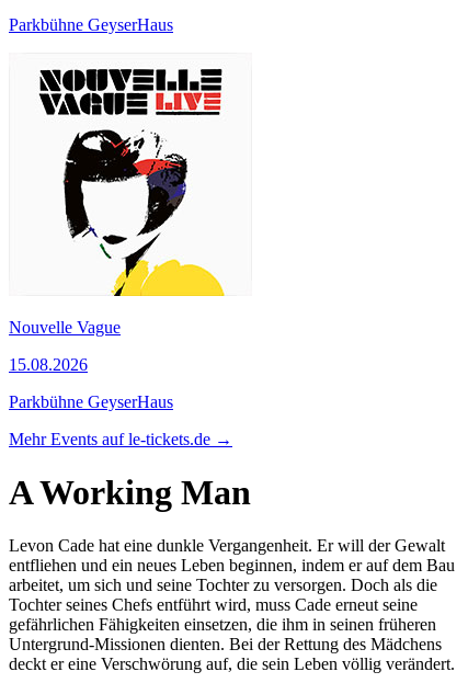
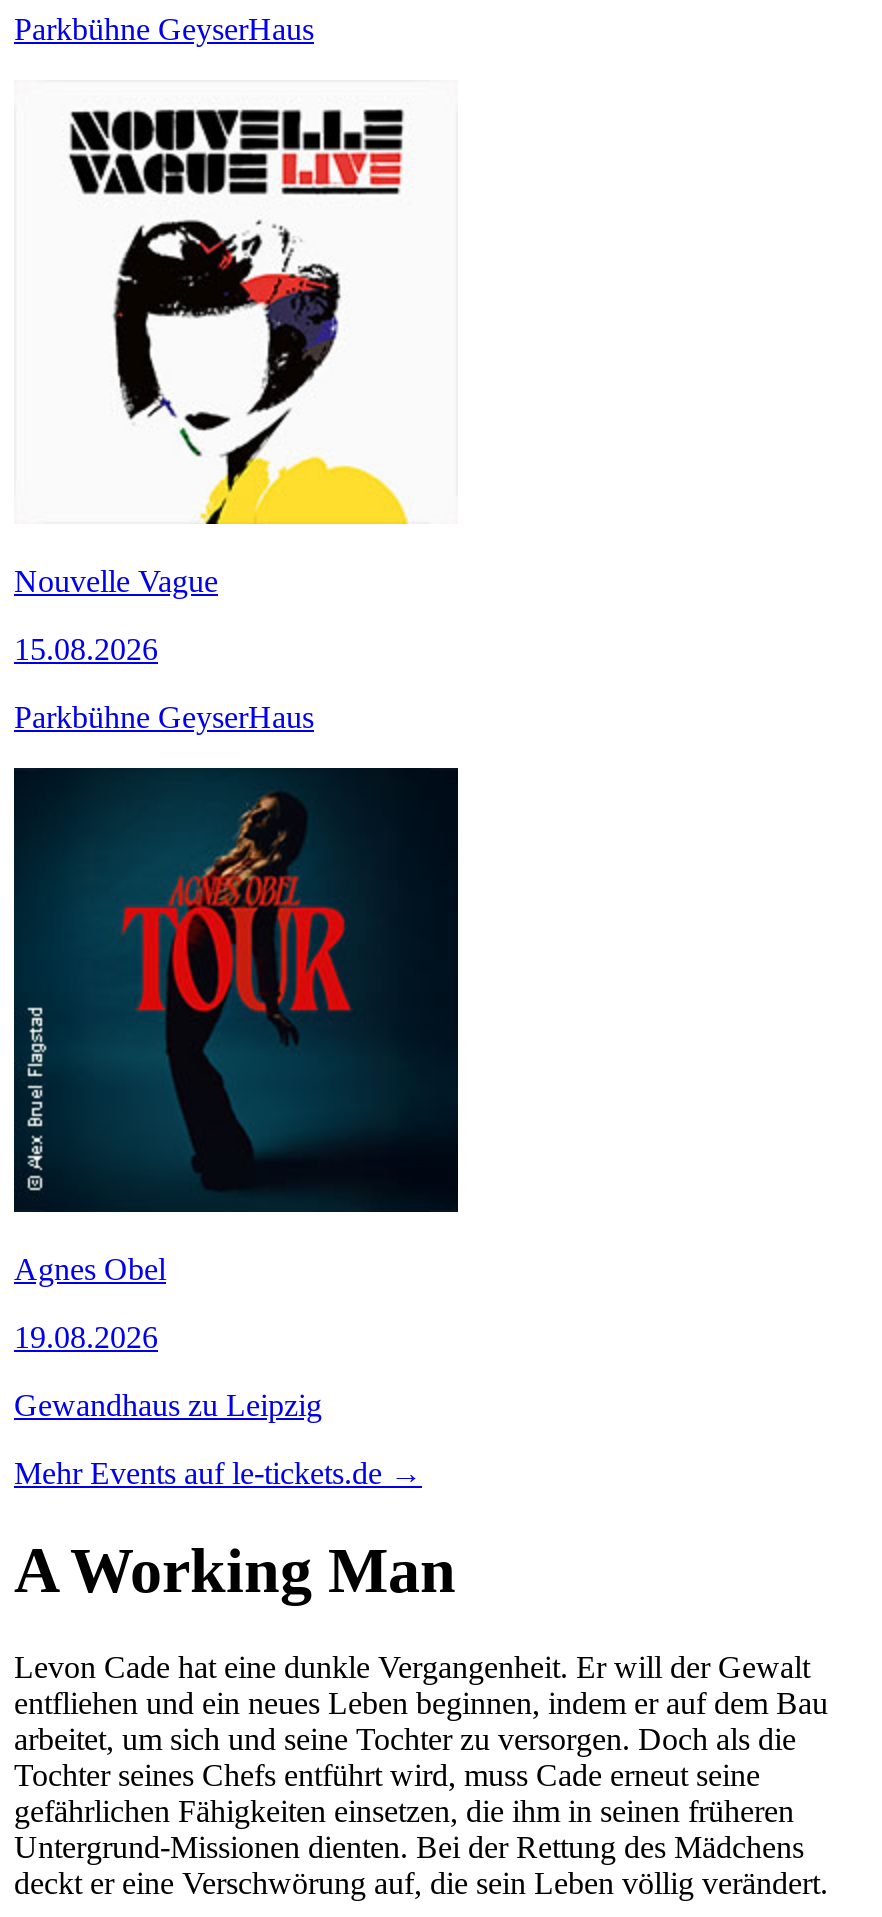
+ [image]
+ Agnes Obel
+ 19.08.2026
+ Gewandhaus zu Leipzig
